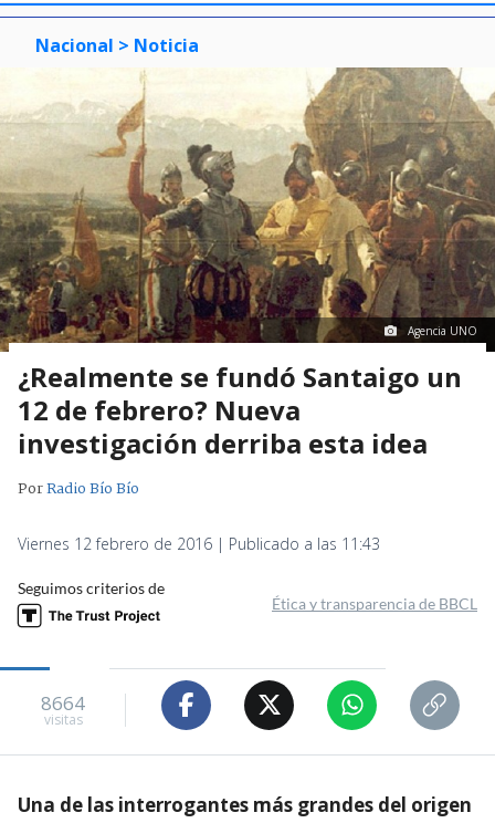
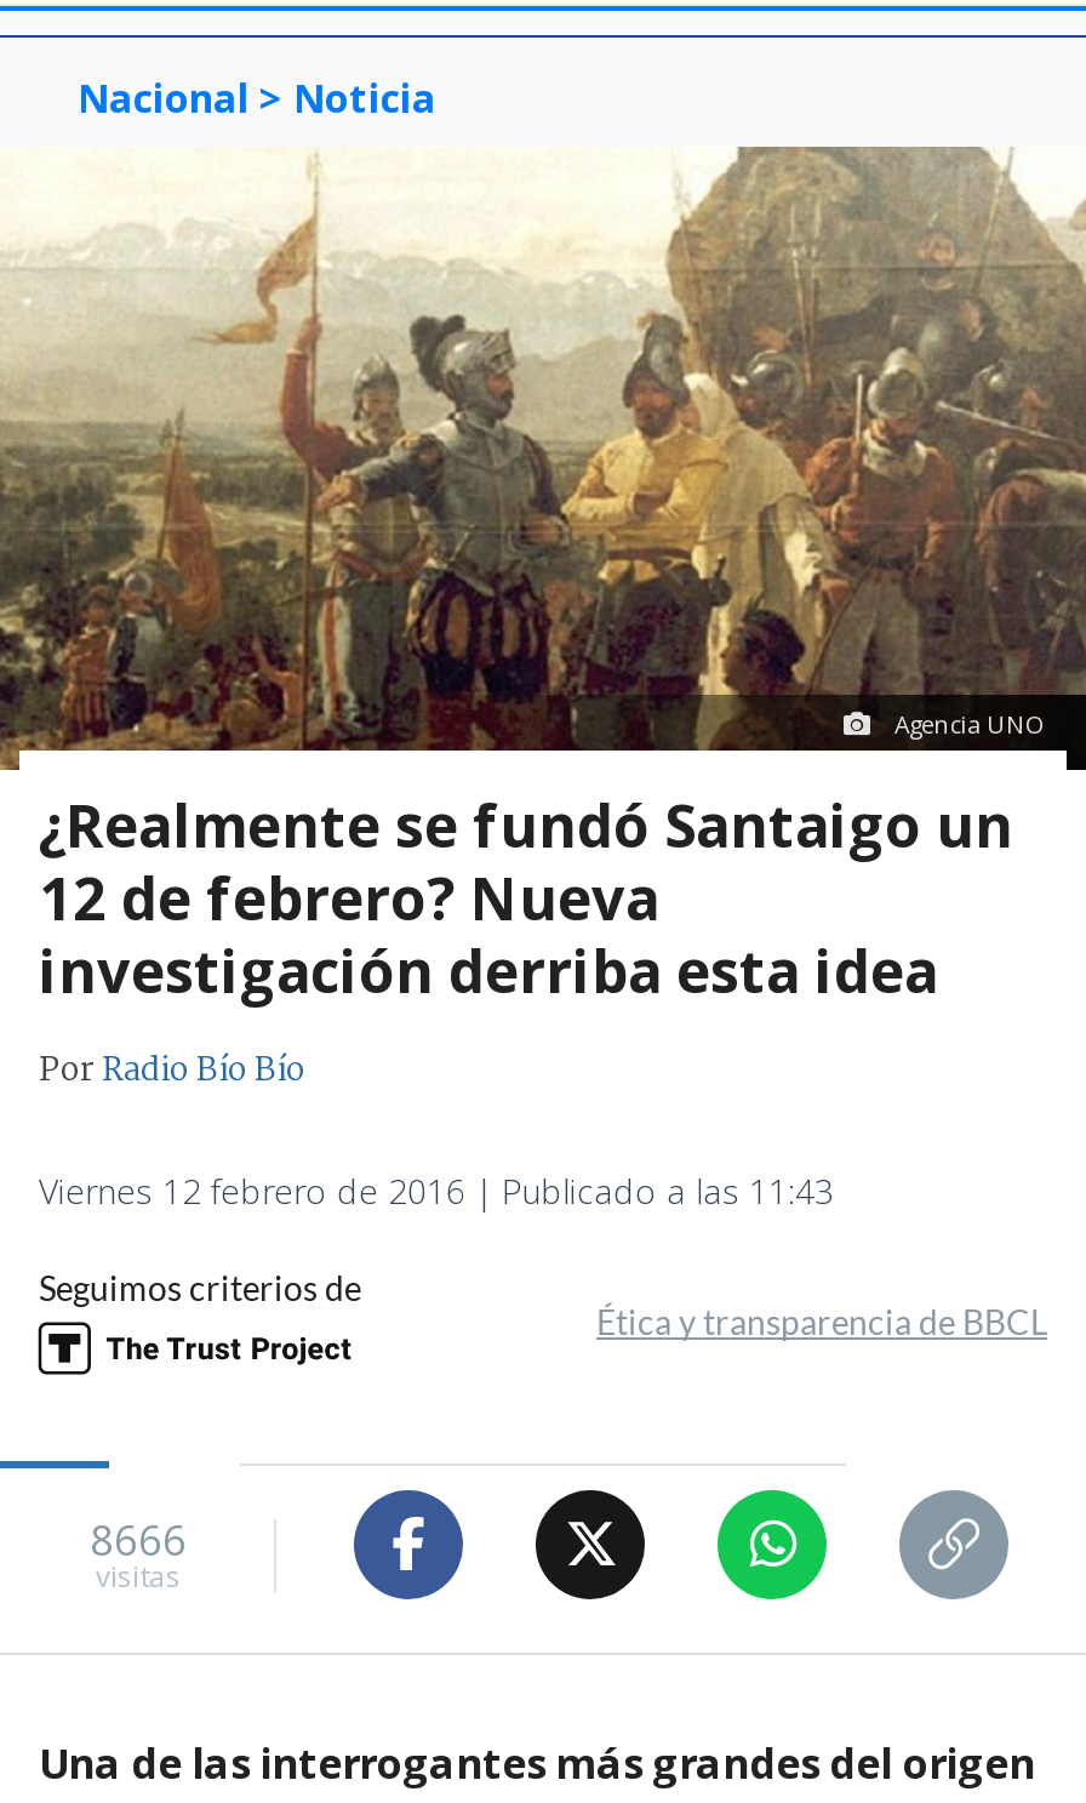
- 8664
+ 8666
